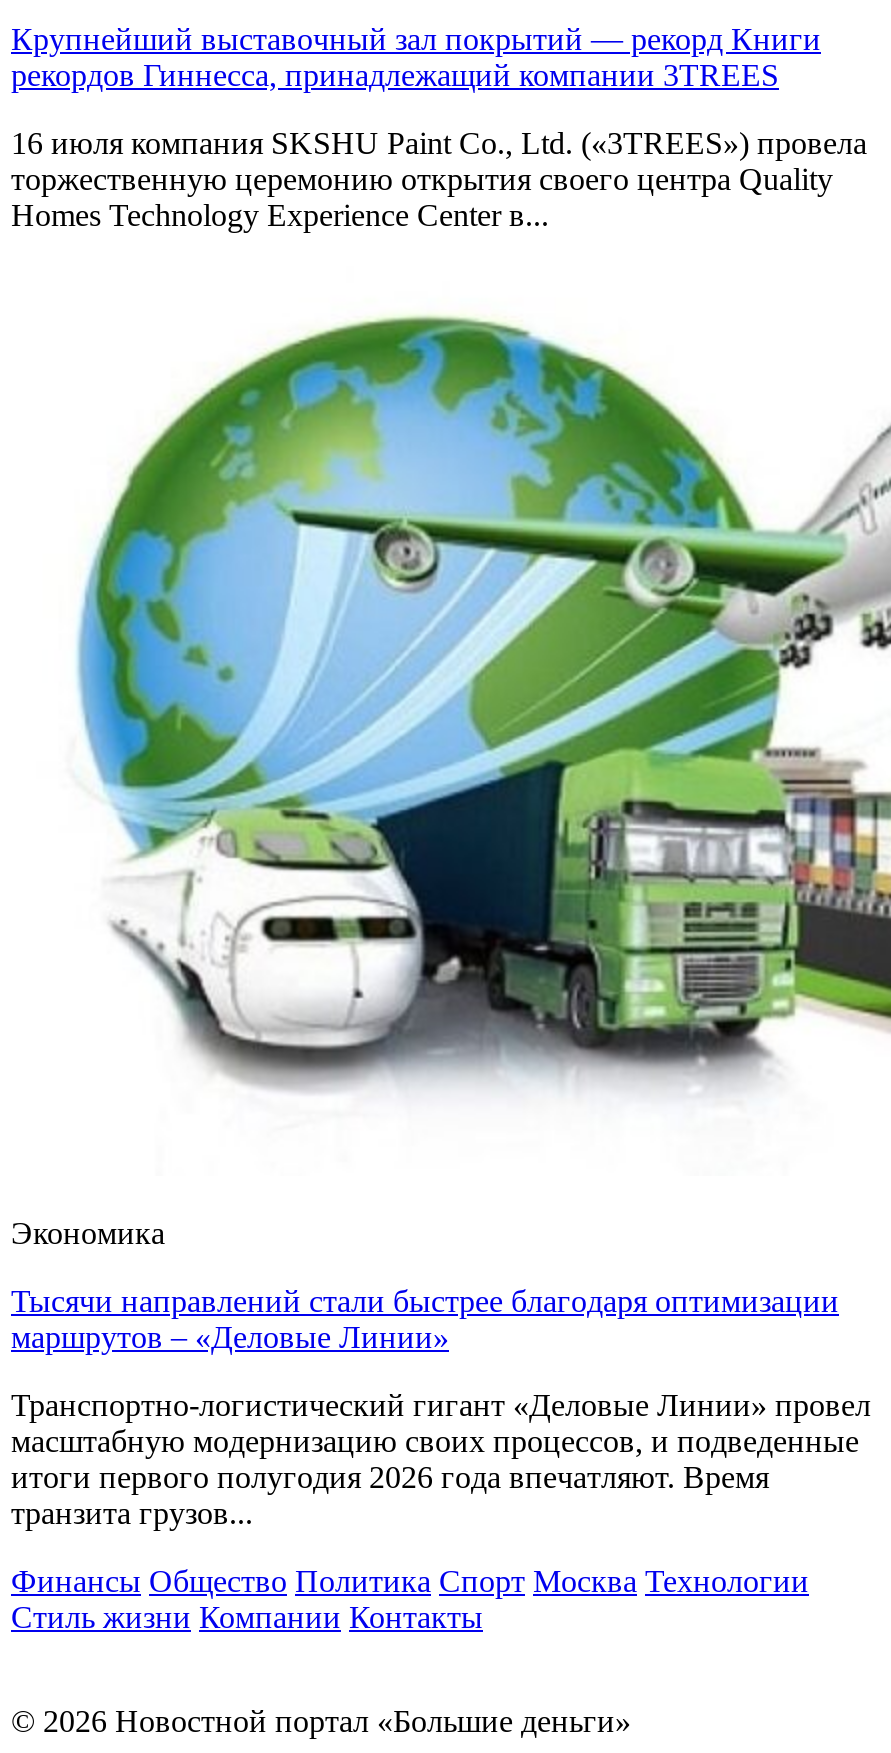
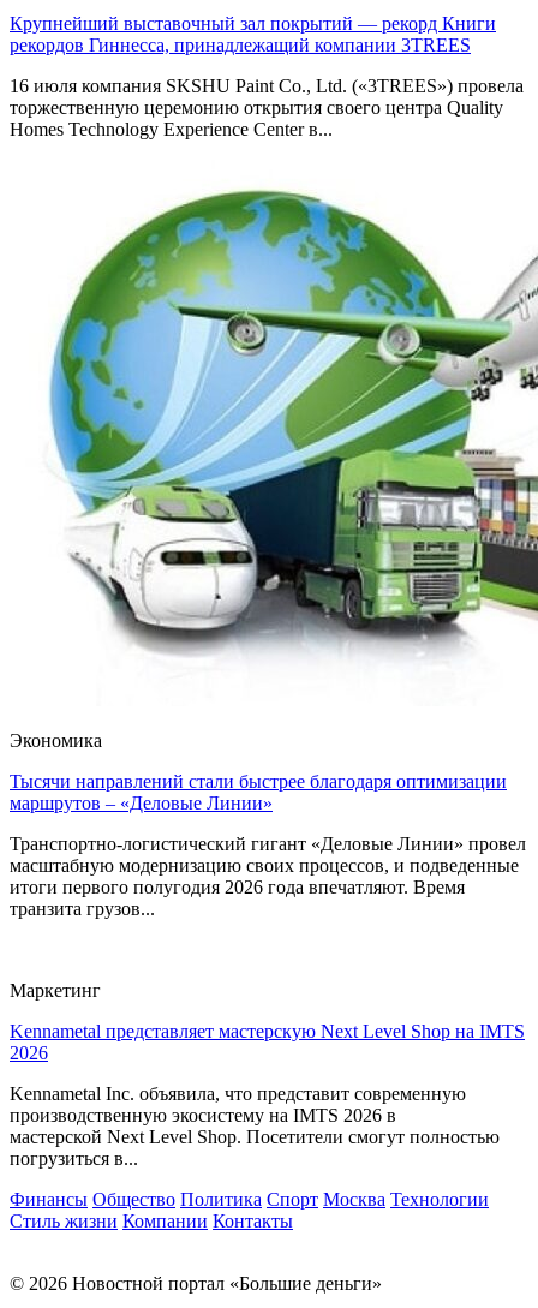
+ Маркетинг
+ Kennametal представляет мастерскую Next Level Shop на IMTS
+ 2026
+ Kennametal Inc. объявила, что представит современную
+ производственную экосистему на IMTS 2026 в
+ мастерской Next Level Shop. Посетители смогут полностью
+ погрузиться в...
